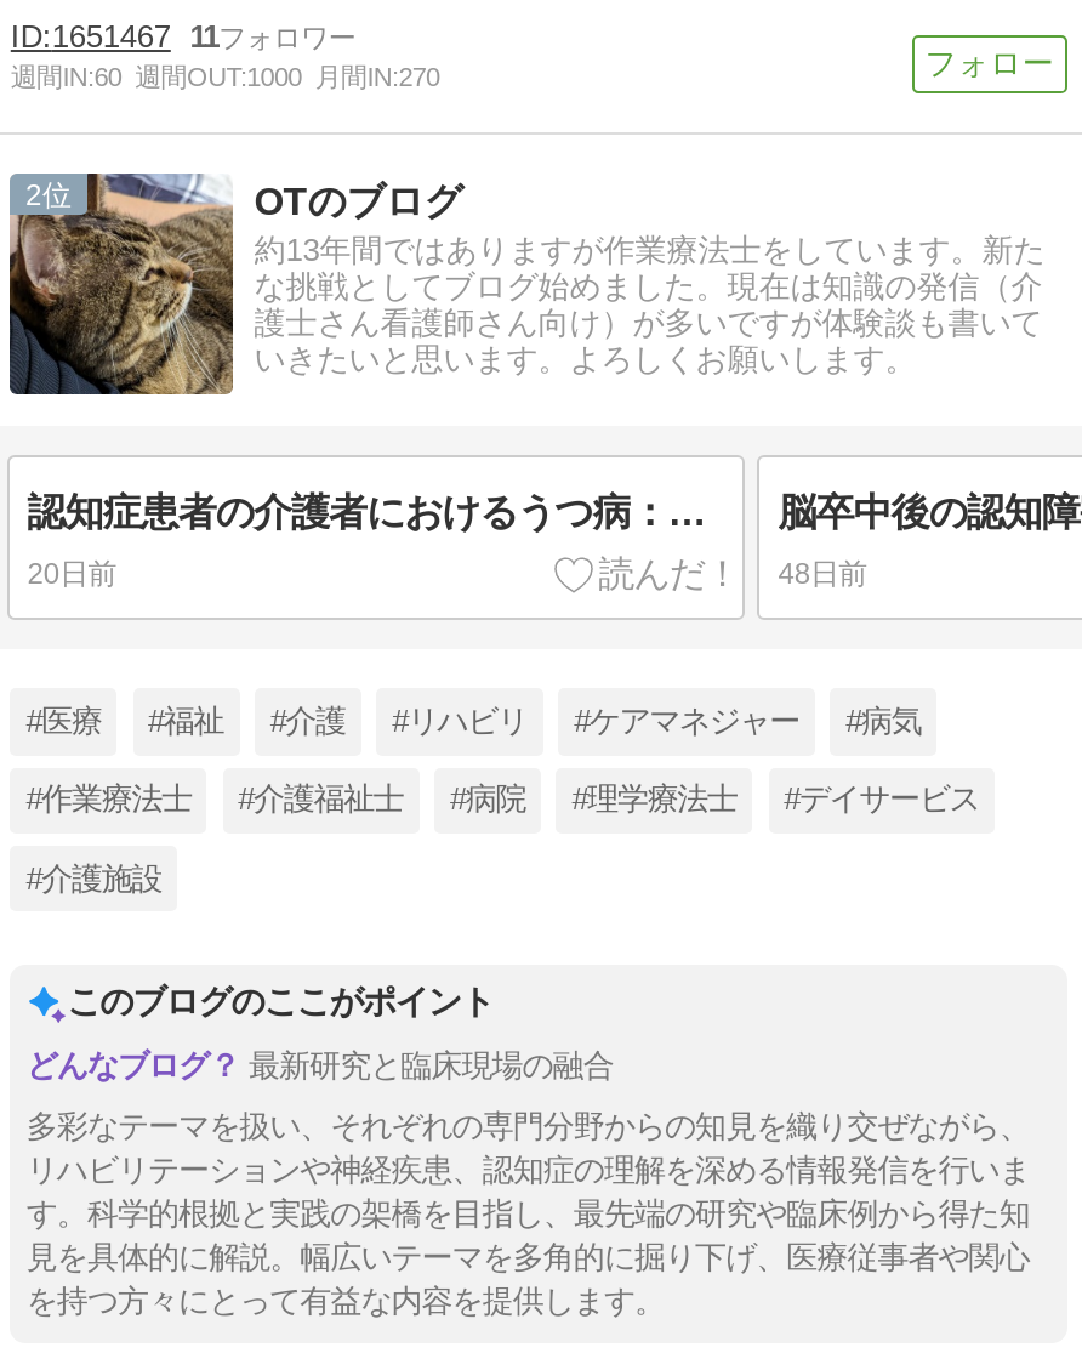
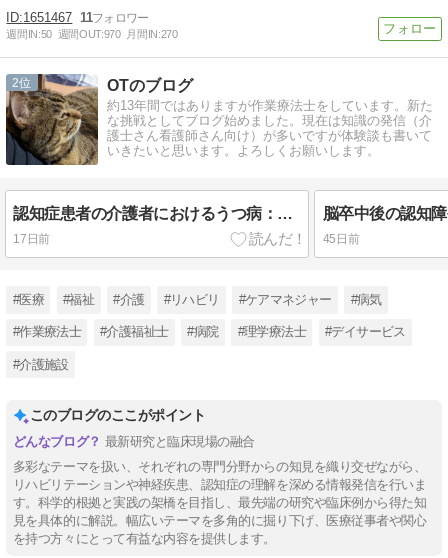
- 週間IN:60 週間OUT:1000 月間IN:270
+ 週間IN:50 週間OUT:970 月間IN:270

- 20日前
+ 17日前

- 48日前
+ 45日前
